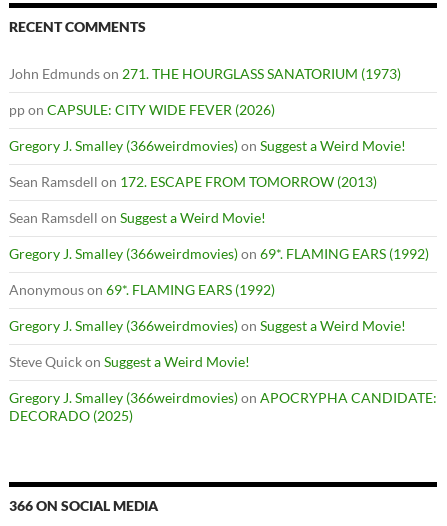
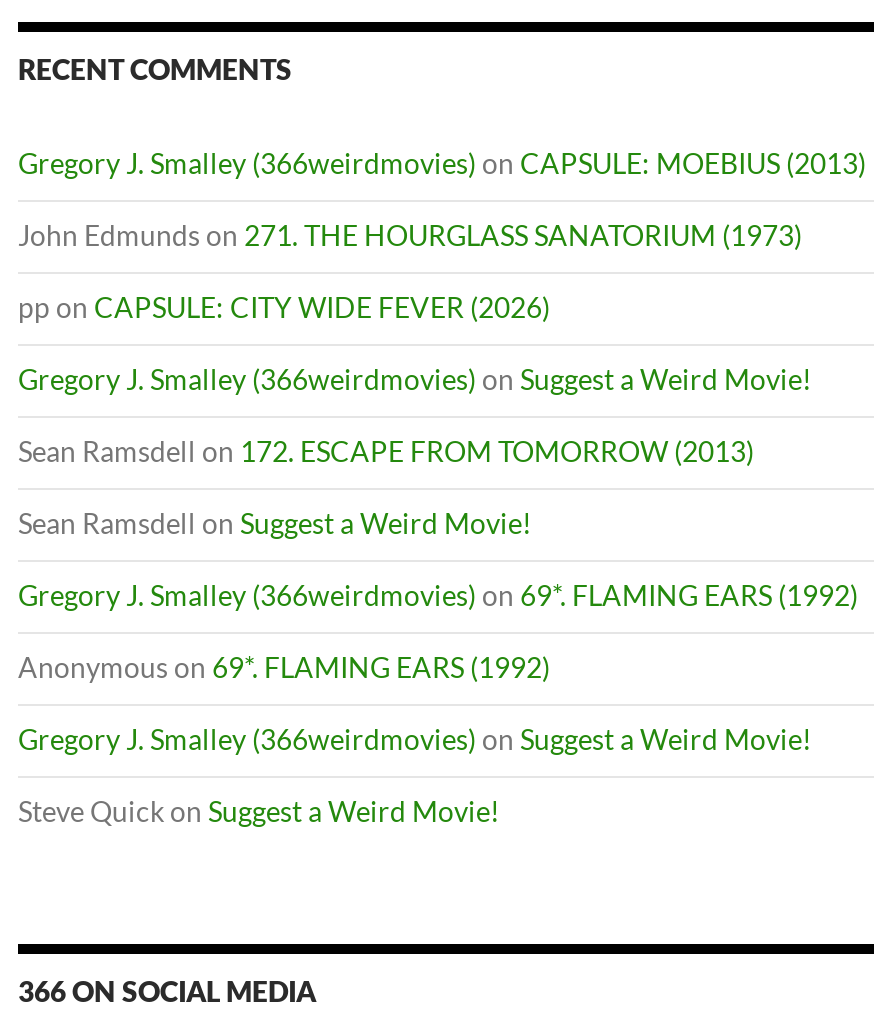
+ Gregory J. Smalley (366weirdmovies) on CAPSULE: MOEBIUS (2013)

moved down: John Edmunds on 271. THE HOURGLASS SANATORIUM (1973) | pp on CAPSULE: CITY WIDE FEVER (2026) | Gregory J. Smalley (366weirdmovies) on Suggest a Weird Movie! | ... | Gregory J. Smalley (366weirdmovies) on Suggest a Weird Movie! | Steve Quick on Suggest a Weird Movie!

- Gregory J. Smalley (366weirdmovies) on APOCRYPHA CANDIDATE:
- DECORADO (2025)
